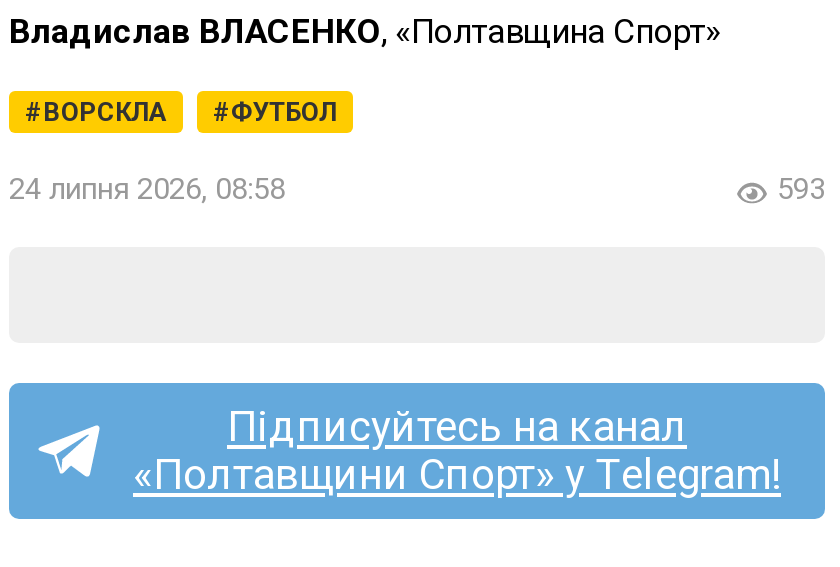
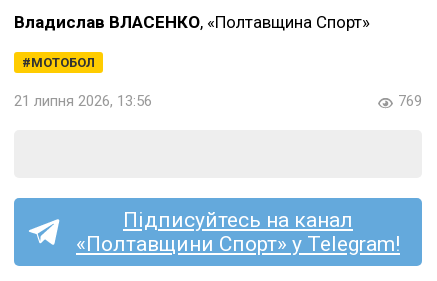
- ВОРСКЛА
- ФУТБОЛ
+ МОТОБОЛ

- 24 липня 2026, 08:58
- 593
+ 21 липня 2026, 13:56
+ 769
